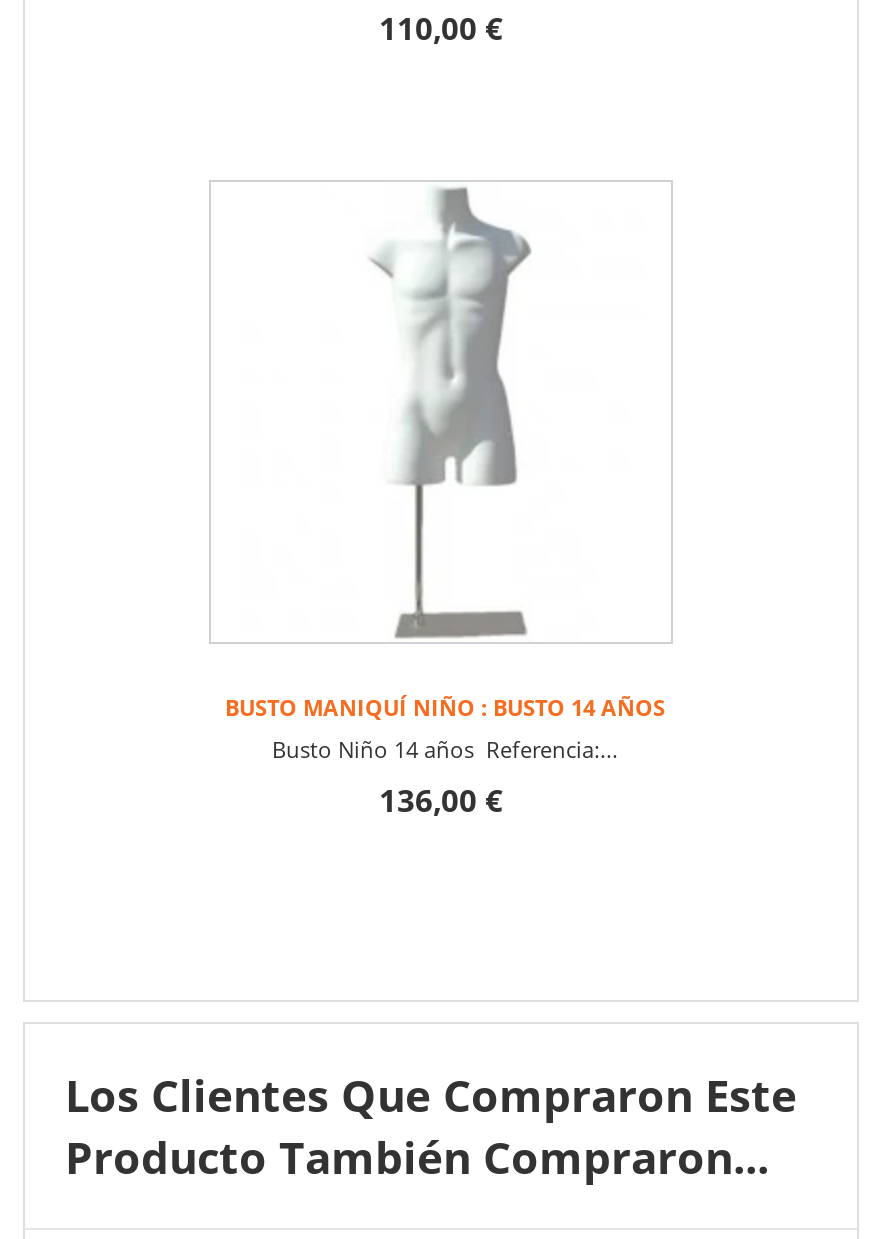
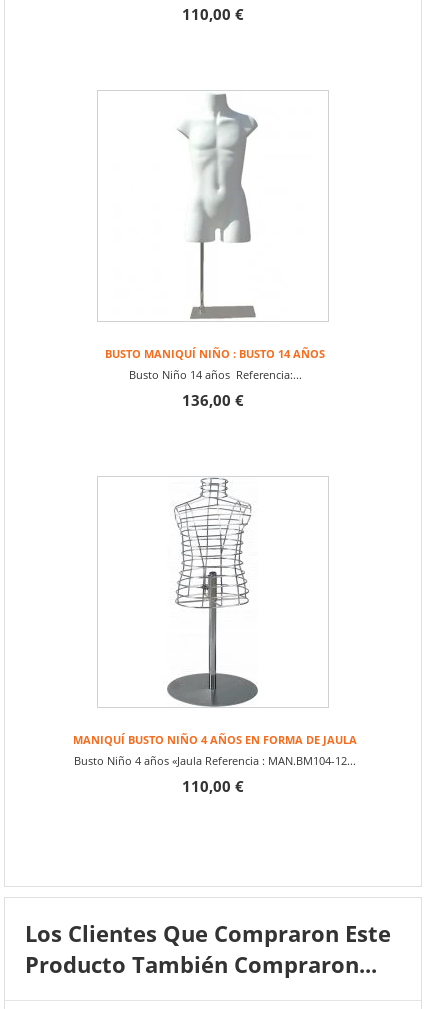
+ [image]
+ MANIQUÍ BUSTO NIÑO 4 AÑOS EN FORMA DE JAULA
+ Busto Niño 4 años «Jaula Referencia : MAN.BM104-12...
+ 110,00 €
